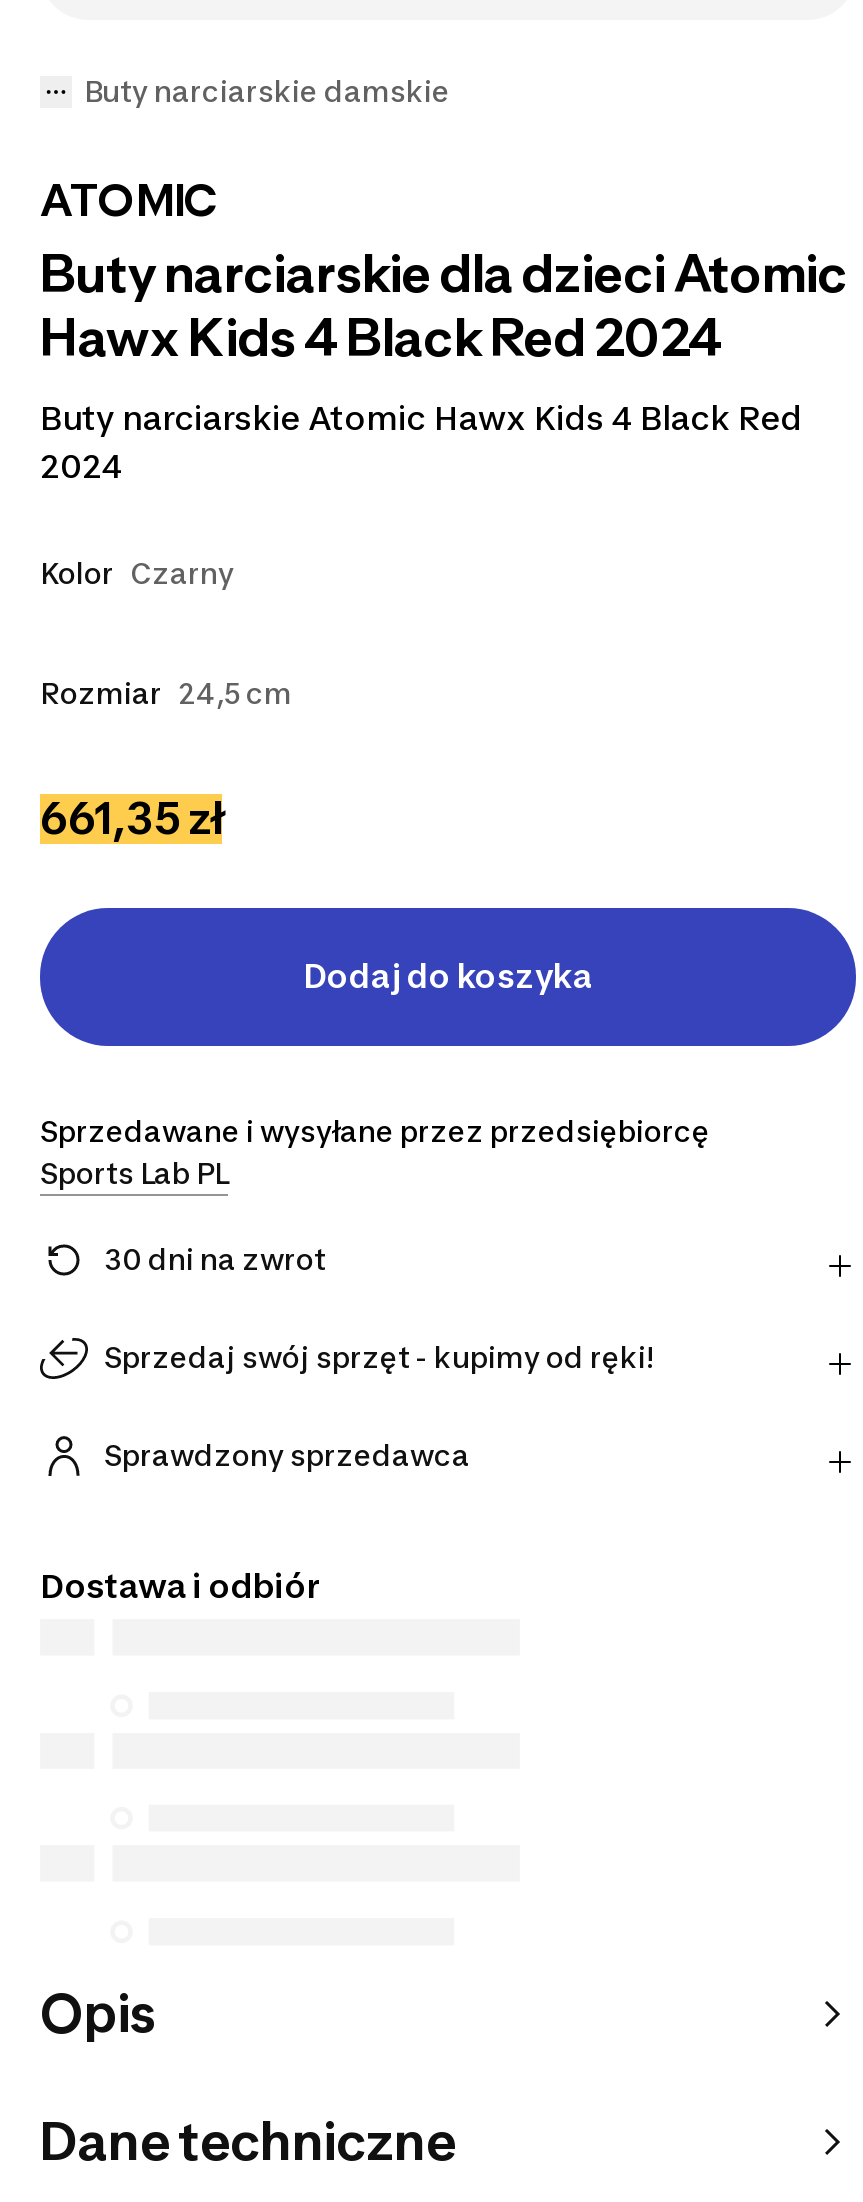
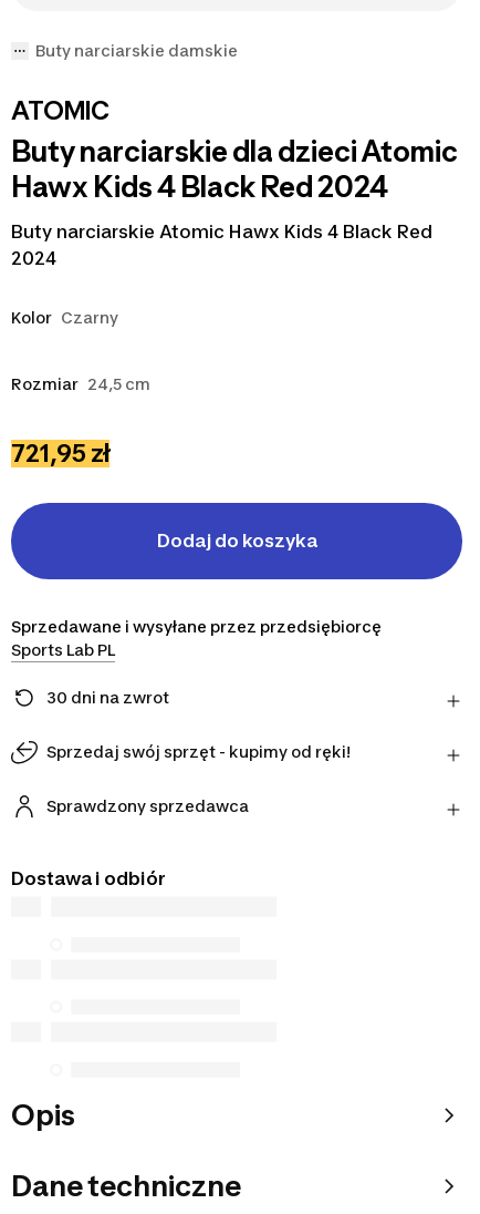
- 661,35 zł
+ 721,95 zł
